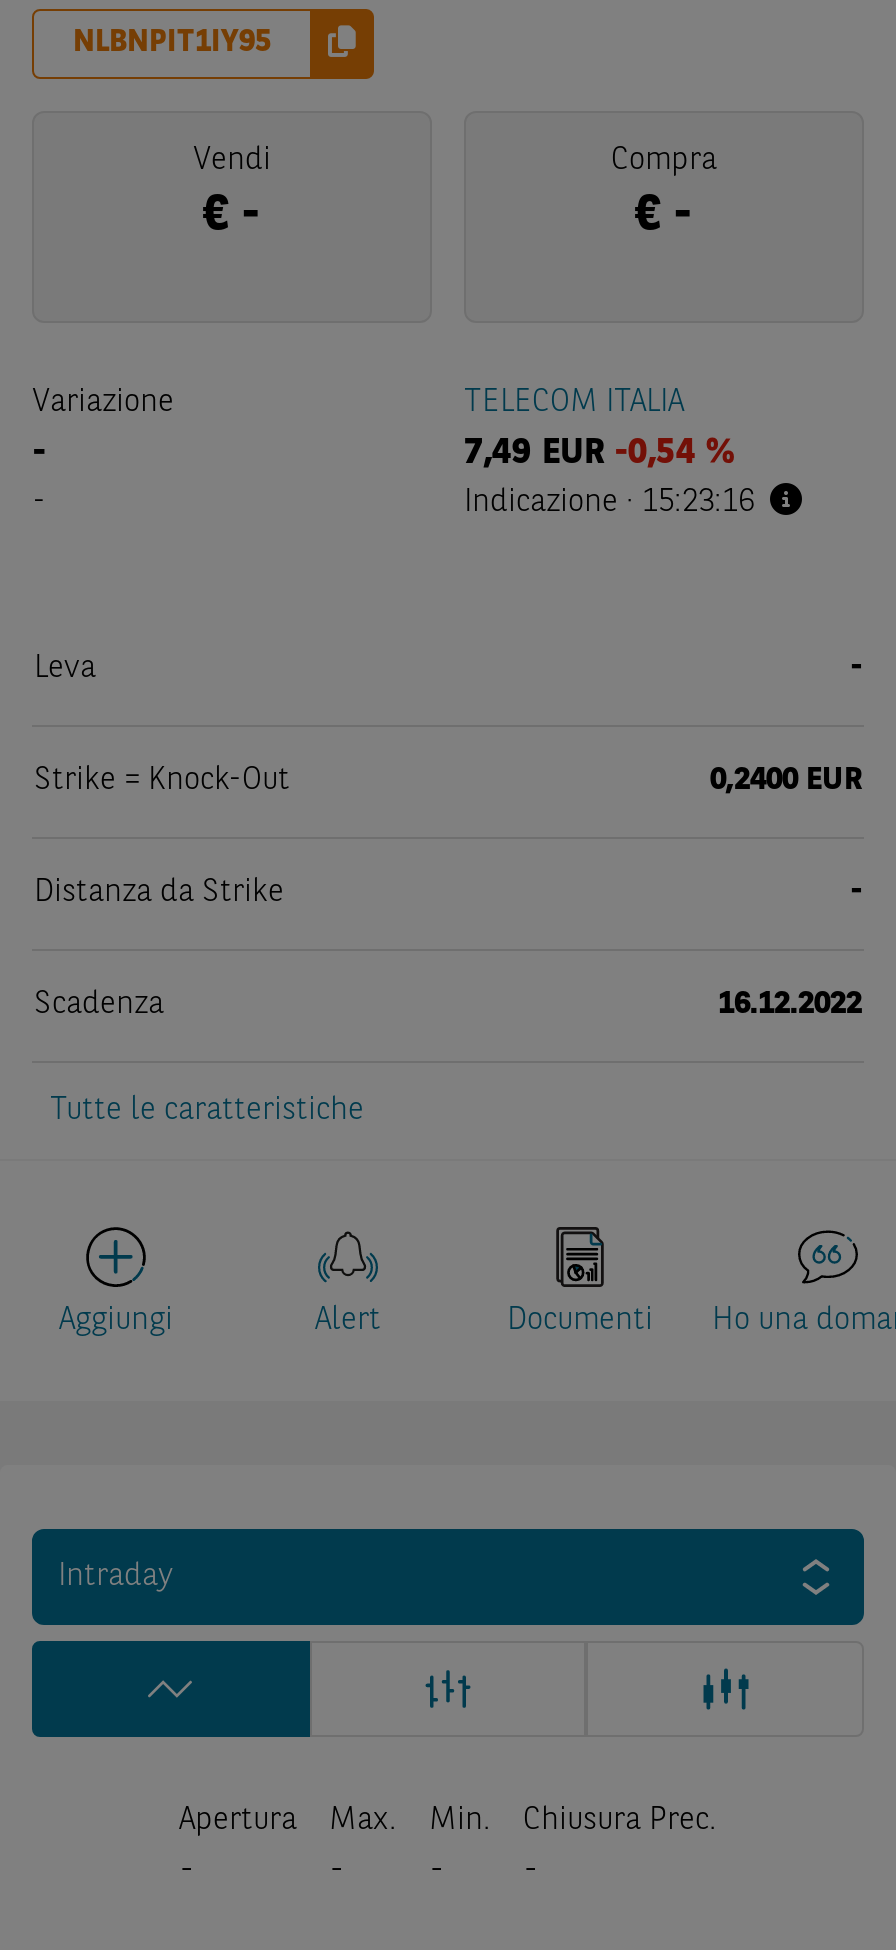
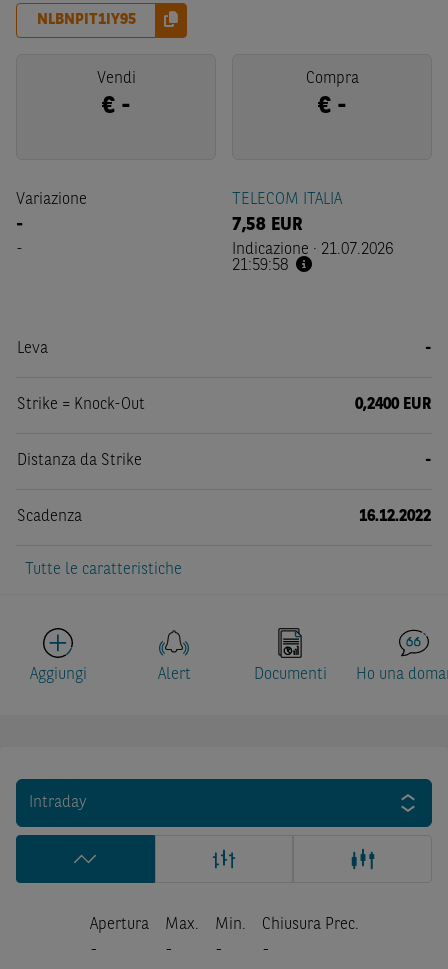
- 7,49 EUR -0,54 %
- Indicazione · 15:23:16
+ 7,58 EUR
+ Indicazione · 21.07.2026
+ 21:59:58
